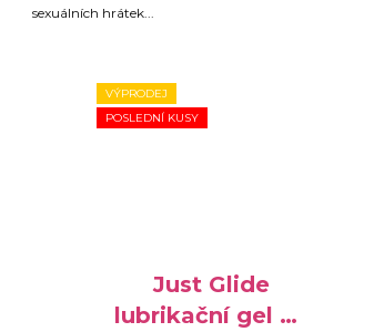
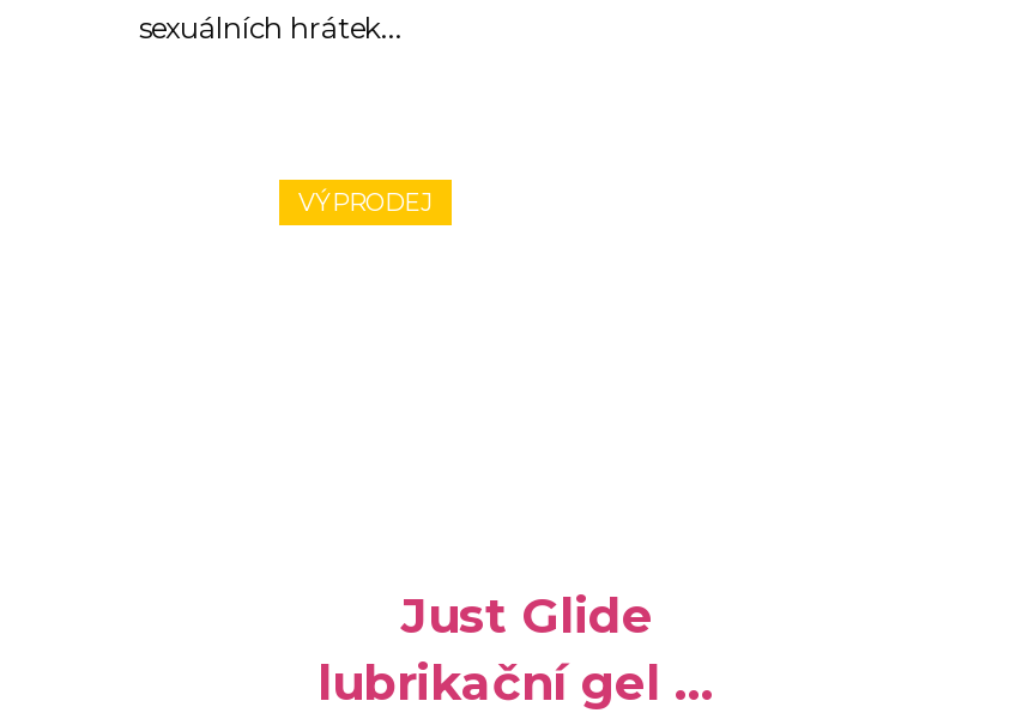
- POSLEDNÍ KUSY
